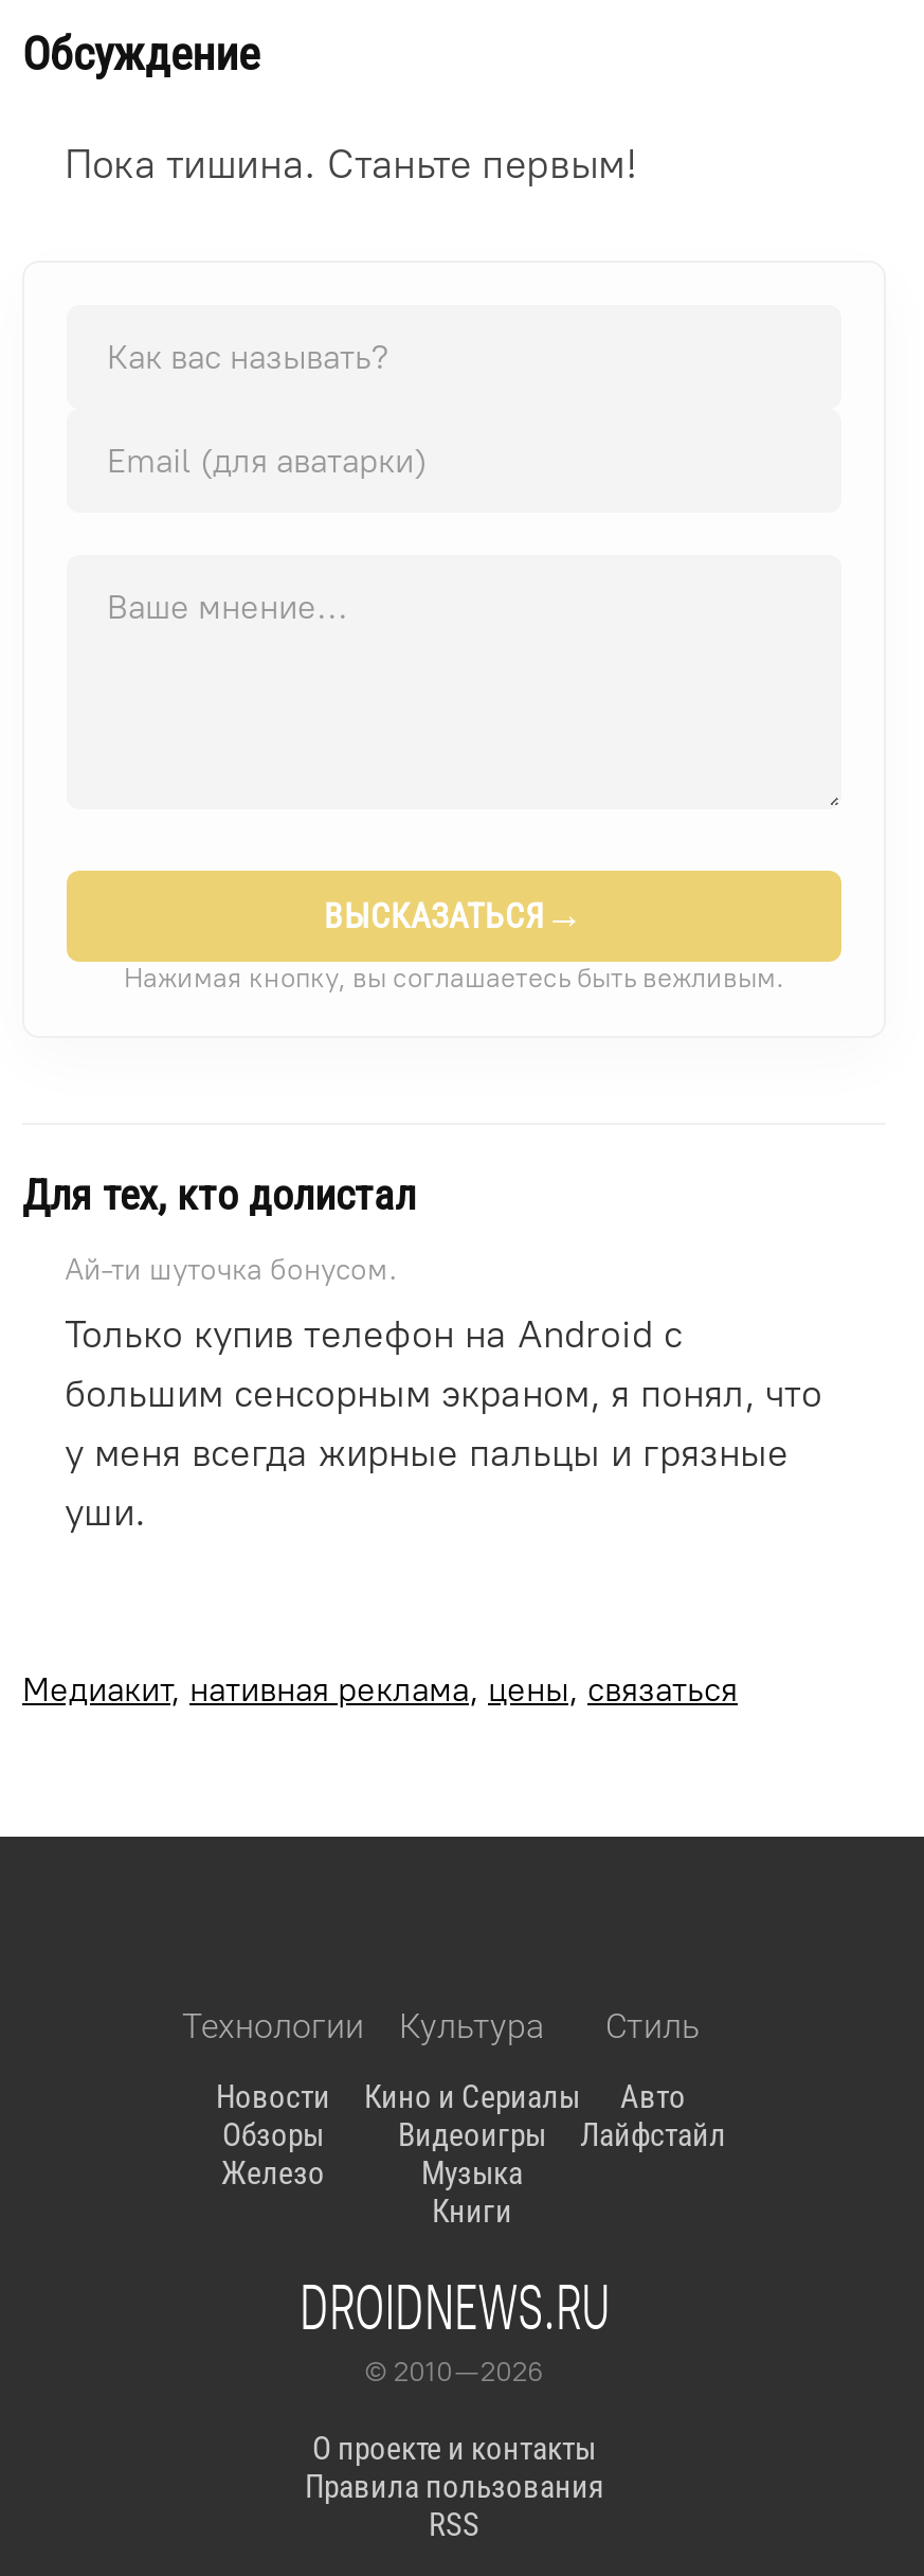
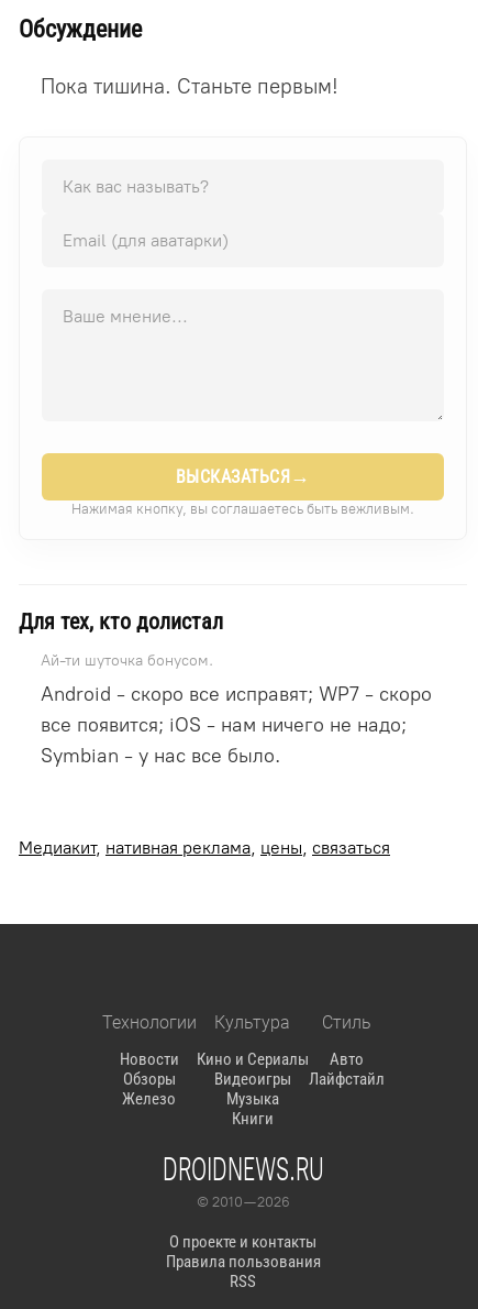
- Только купив телефон на Android с
- большим сенсорным экраном, я понял, что
- у меня всегда жирные пальцы и грязные
- уши.
+ Android - скоро все исправят; WP7 - скоро
+ все появится; iOS - нам ничего не надо;
+ Symbian - у нас все было.
